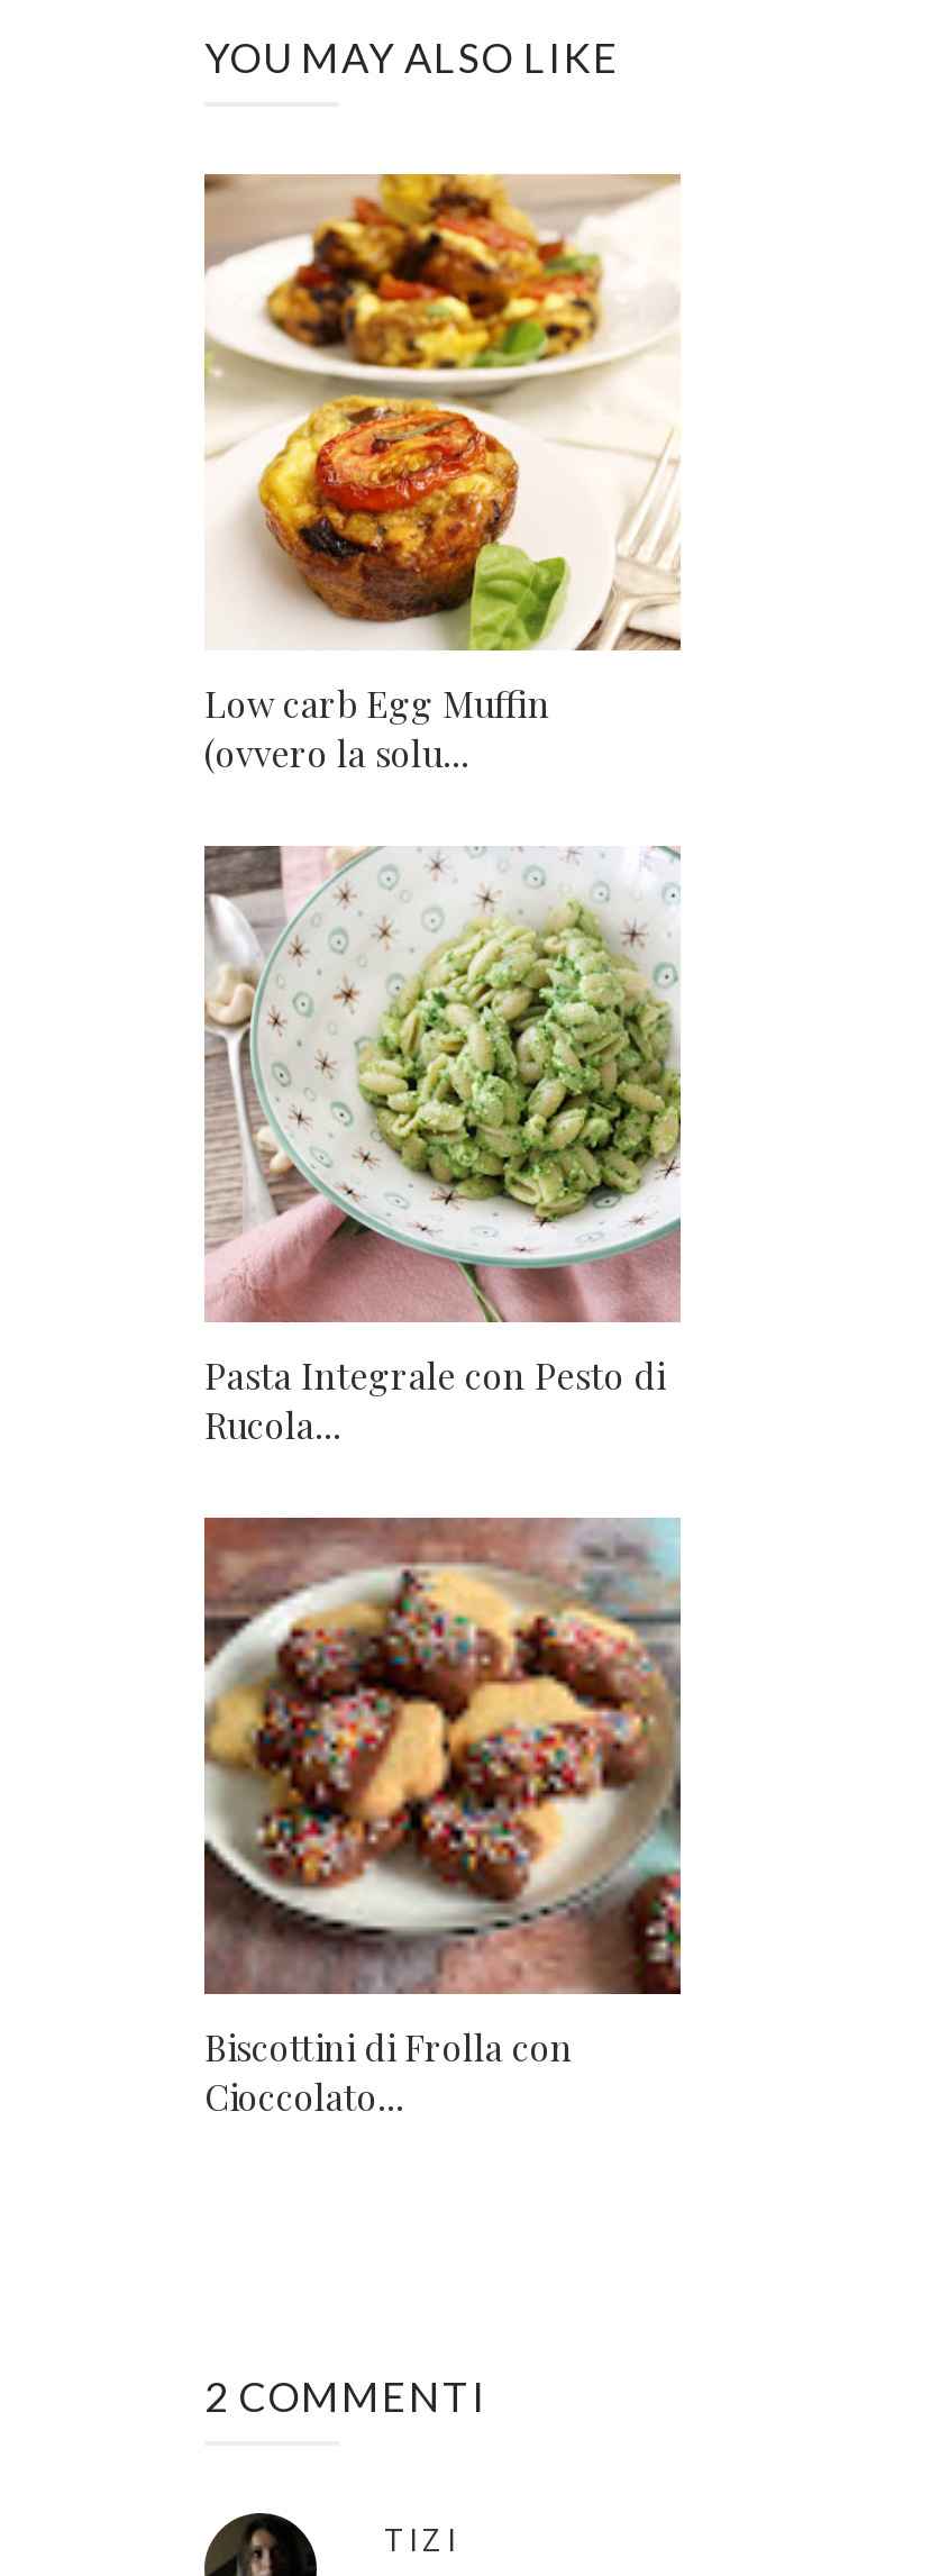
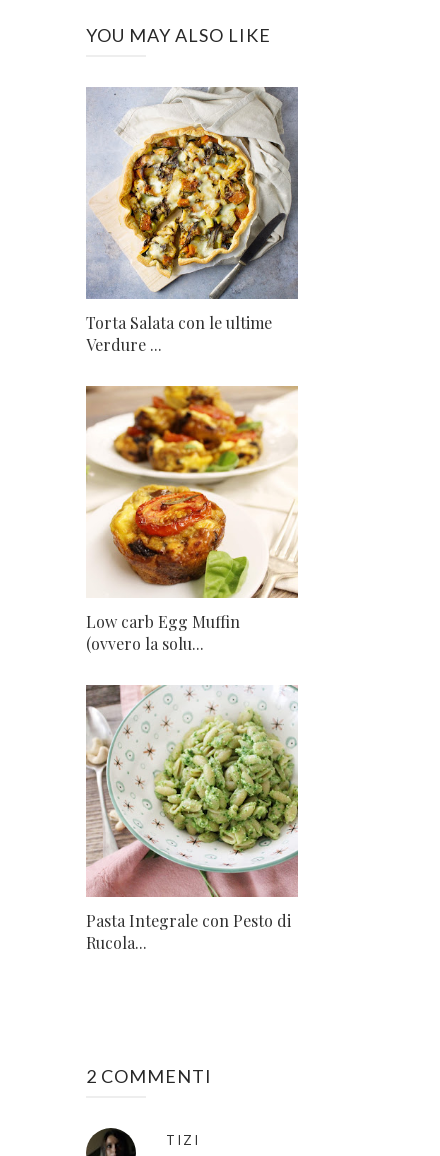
+ [image]
+ Torta Salata con le ultime
+ Verdure ...

moved down: [image] | Low carb Egg Muffin | (ovvero la solu... | Pasta Integrale con Pesto di | Rucola...

- [image]
- Biscottini di Frolla con
- Cioccolato...
